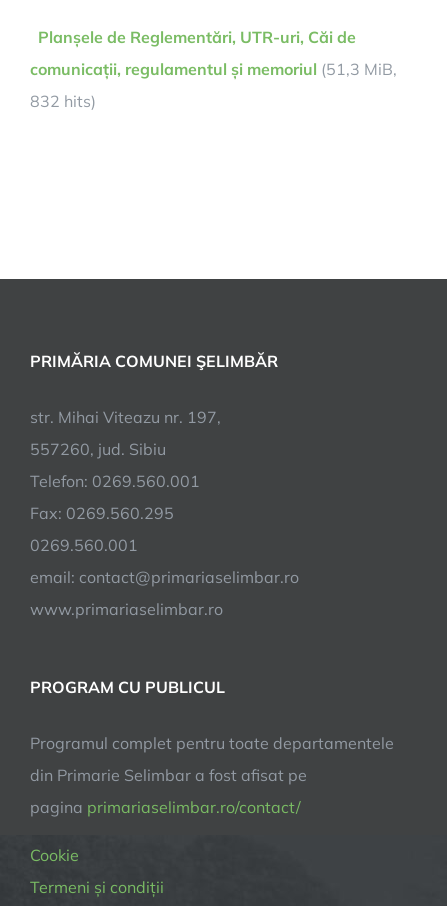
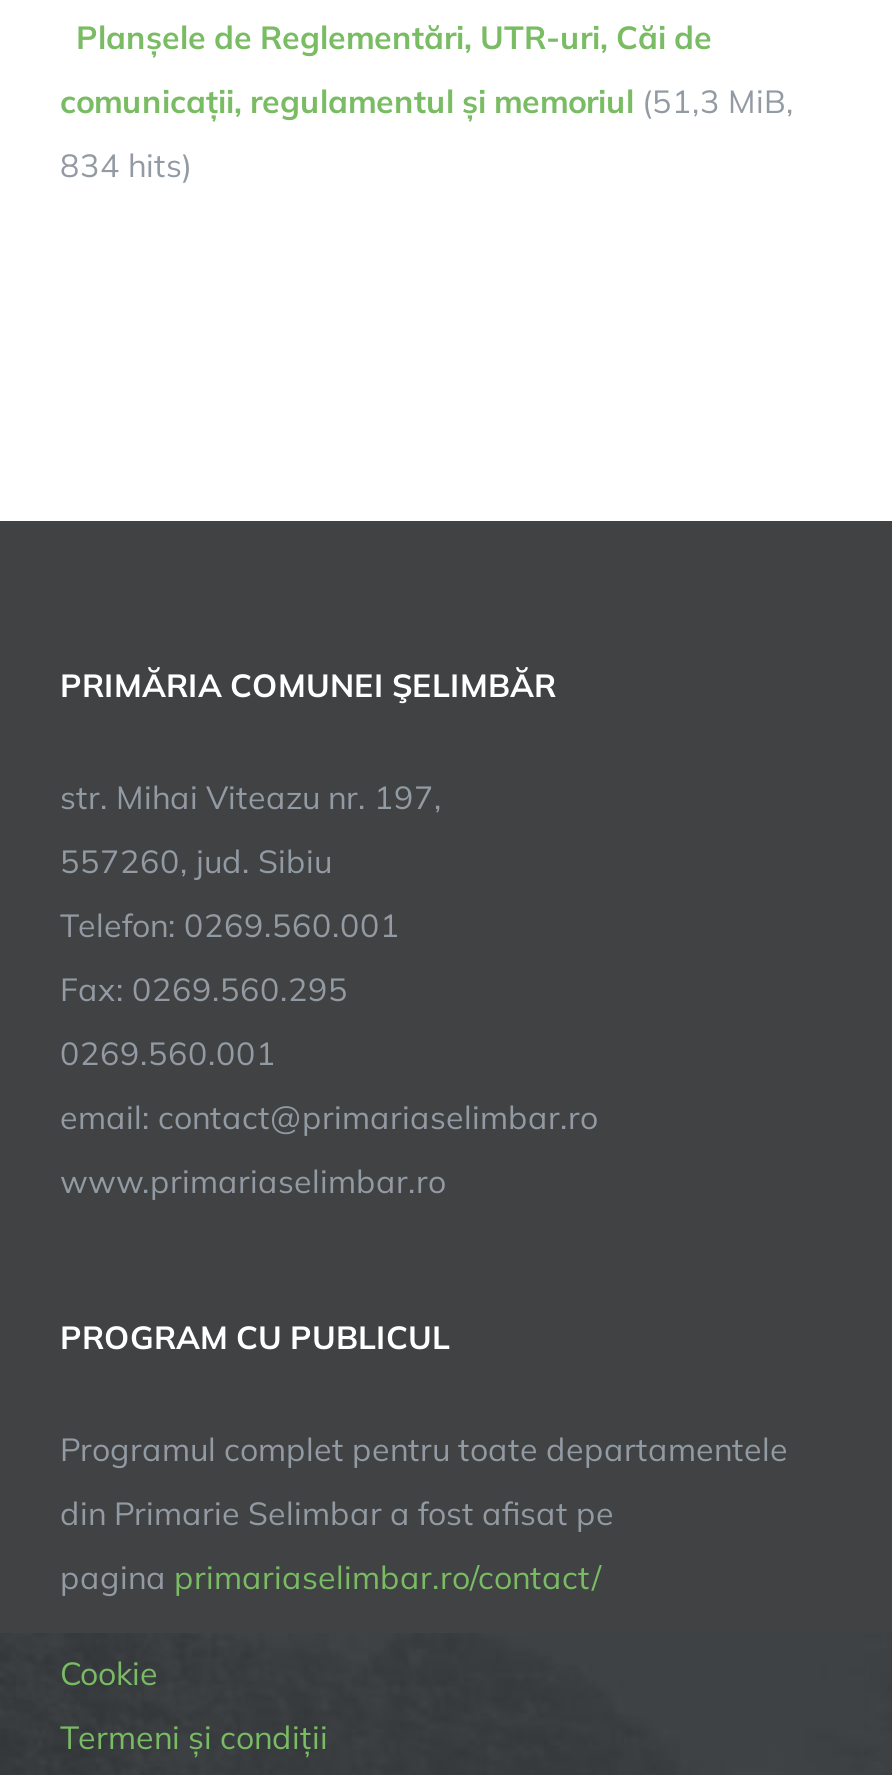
- 832 hits)
+ 834 hits)
